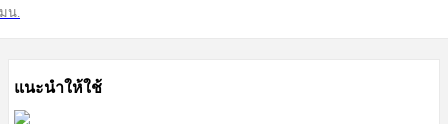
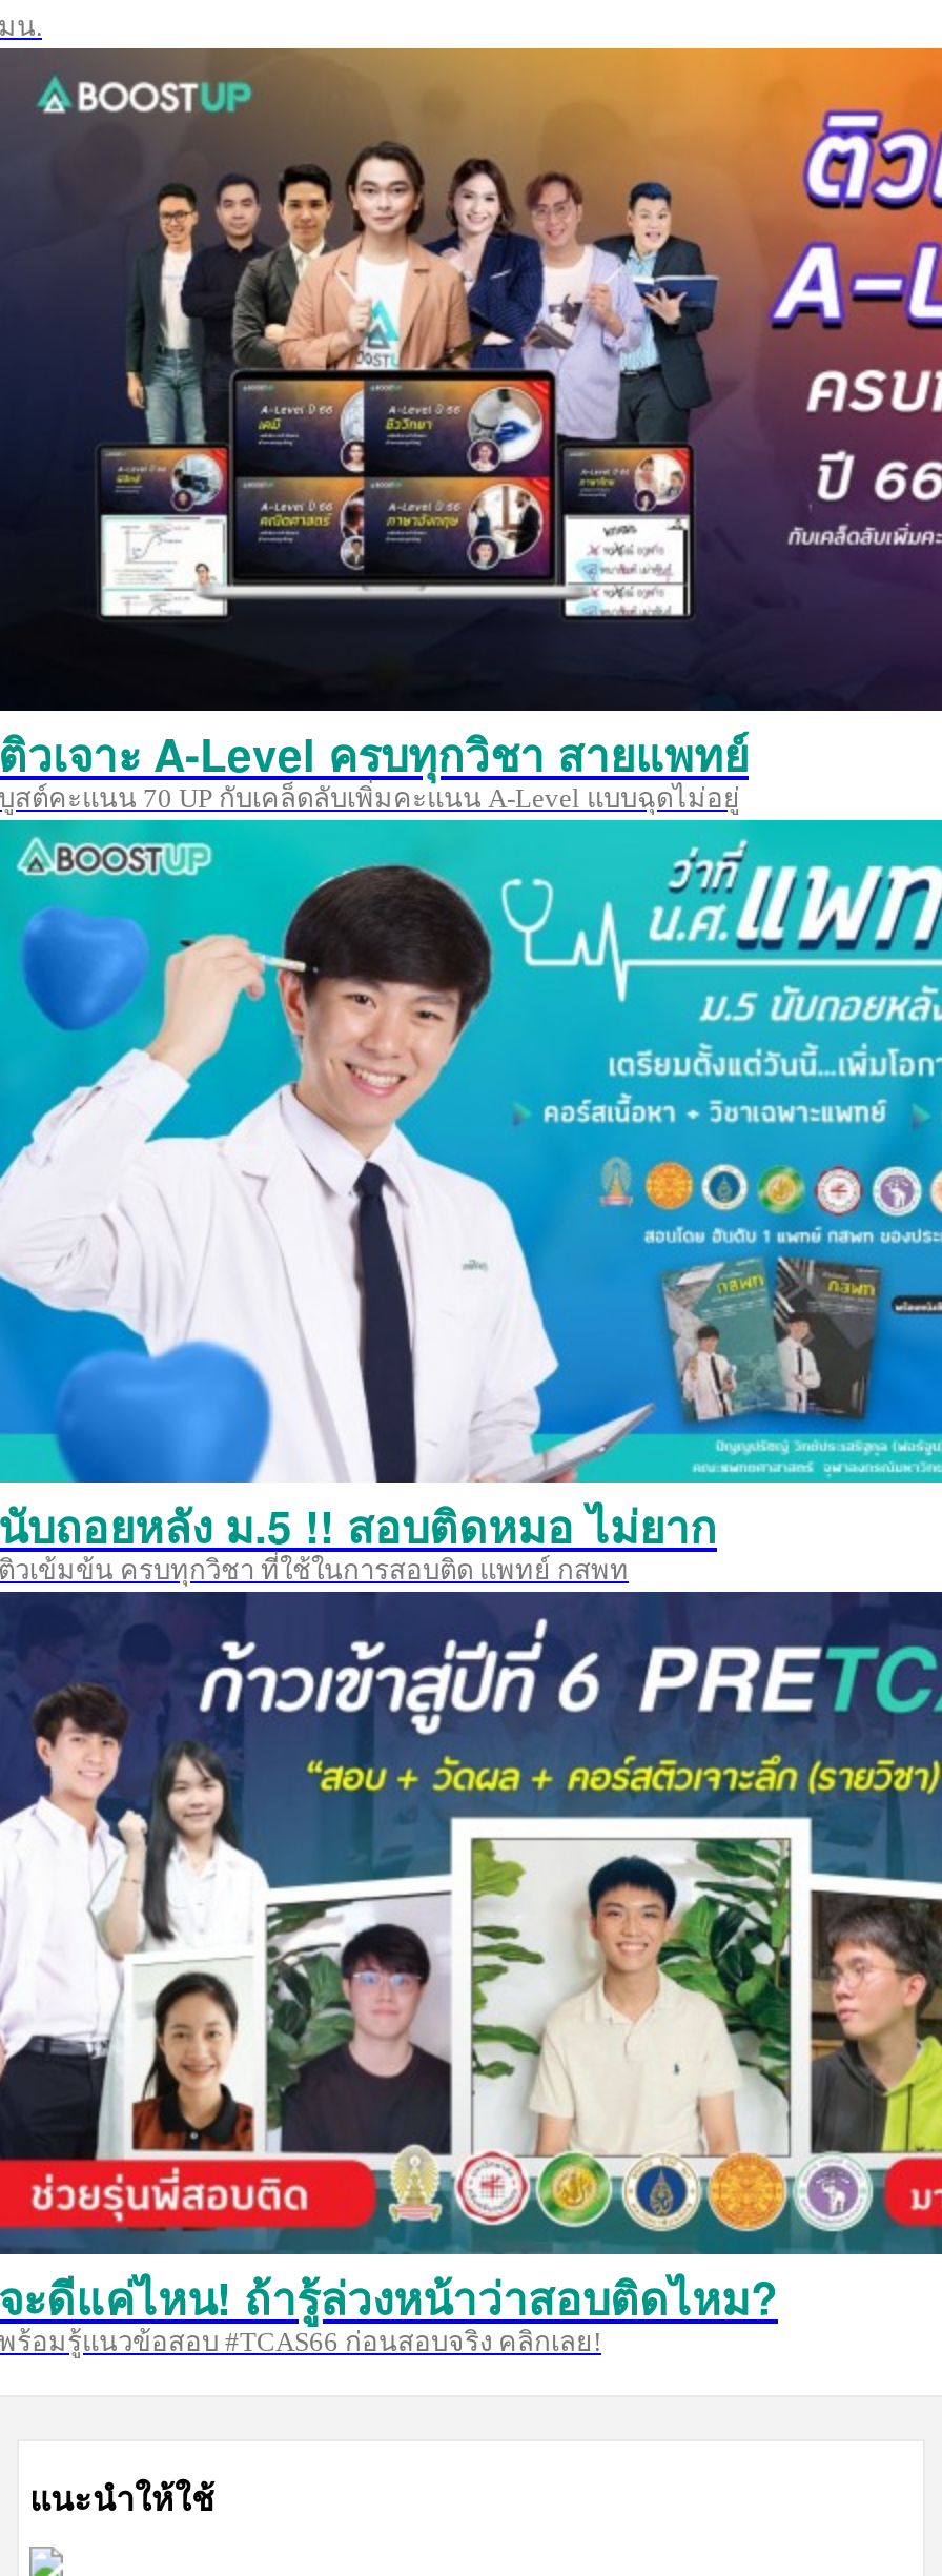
+ [image]
+ ติวเจาะ A-Level ครบทุกวิชา สายแพทย์
+ บูสต์คะแนน 70 UP กับเคล็ดลับเพิ่มคะแนน A-Level แบบฉุดไม่อยู่

+ [image]
+ นับถอยหลัง ม.5 !! สอบติดหมอ ไม่ยาก
+ ติวเข้มข้น ครบทุกวิชา ที่ใช้ในการสอบติด แพทย์ กสพท

+ [image]
+ จะดีแค่ไหน! ถ้ารู้ล่วงหน้าว่าสอบติดไหม?
+ พร้อมรู้แนวข้อสอบ #TCAS66 ก่อนสอบจริง คลิกเลย!
